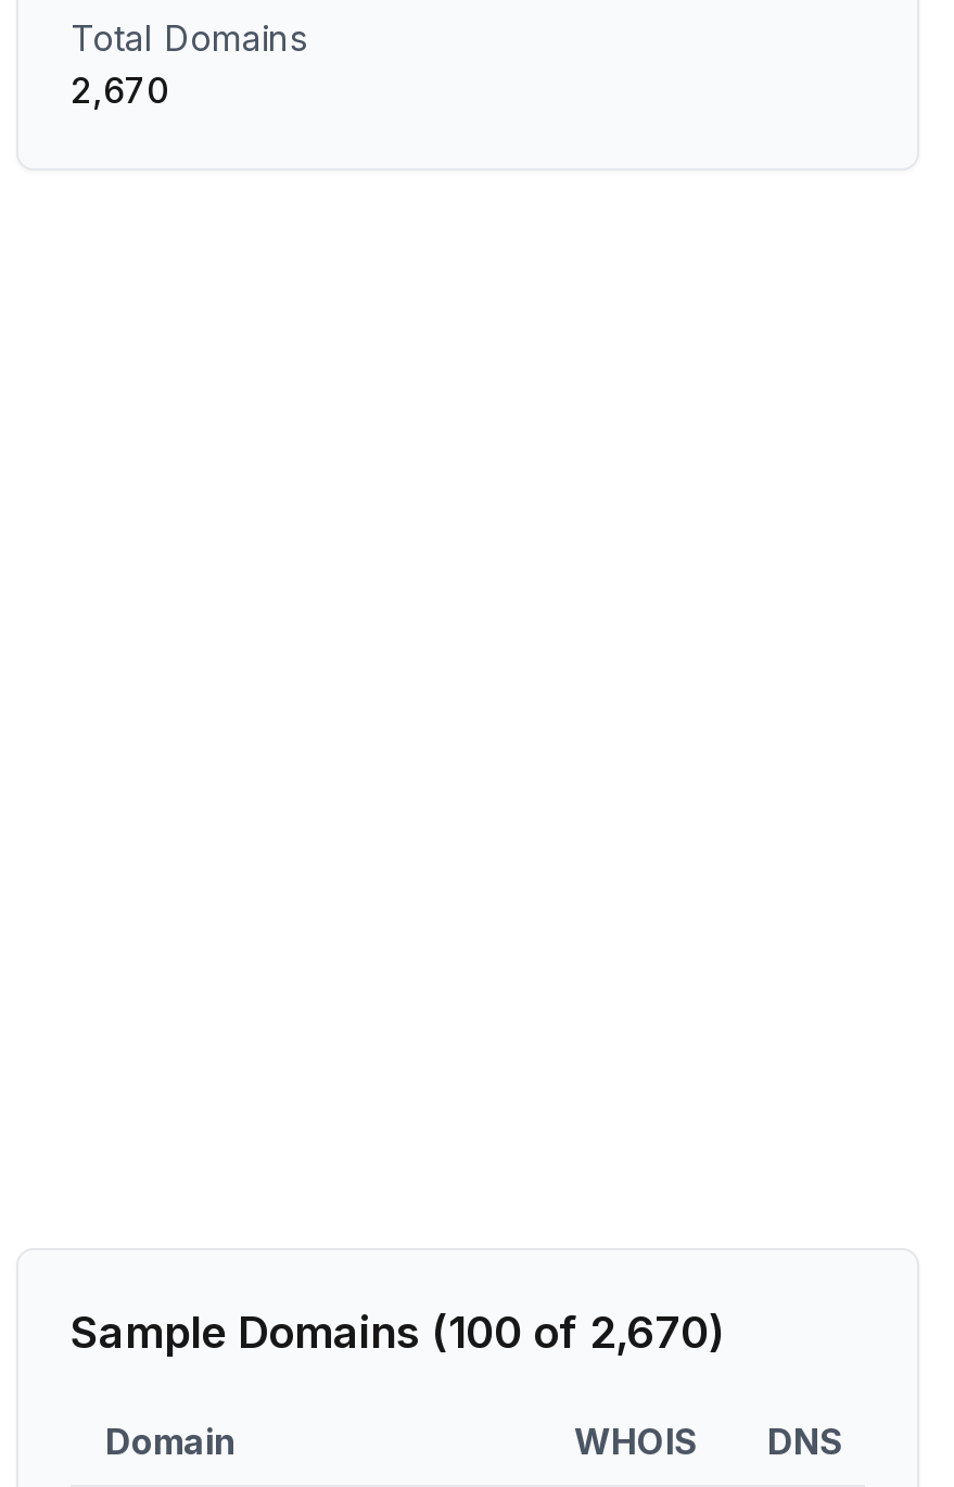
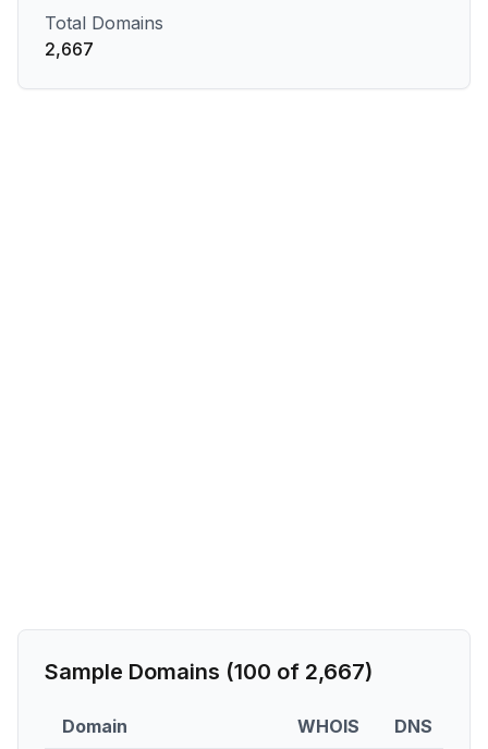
- 2,670
+ 2,667

- Sample Domains (100 of 2,670)
+ Sample Domains (100 of 2,667)
